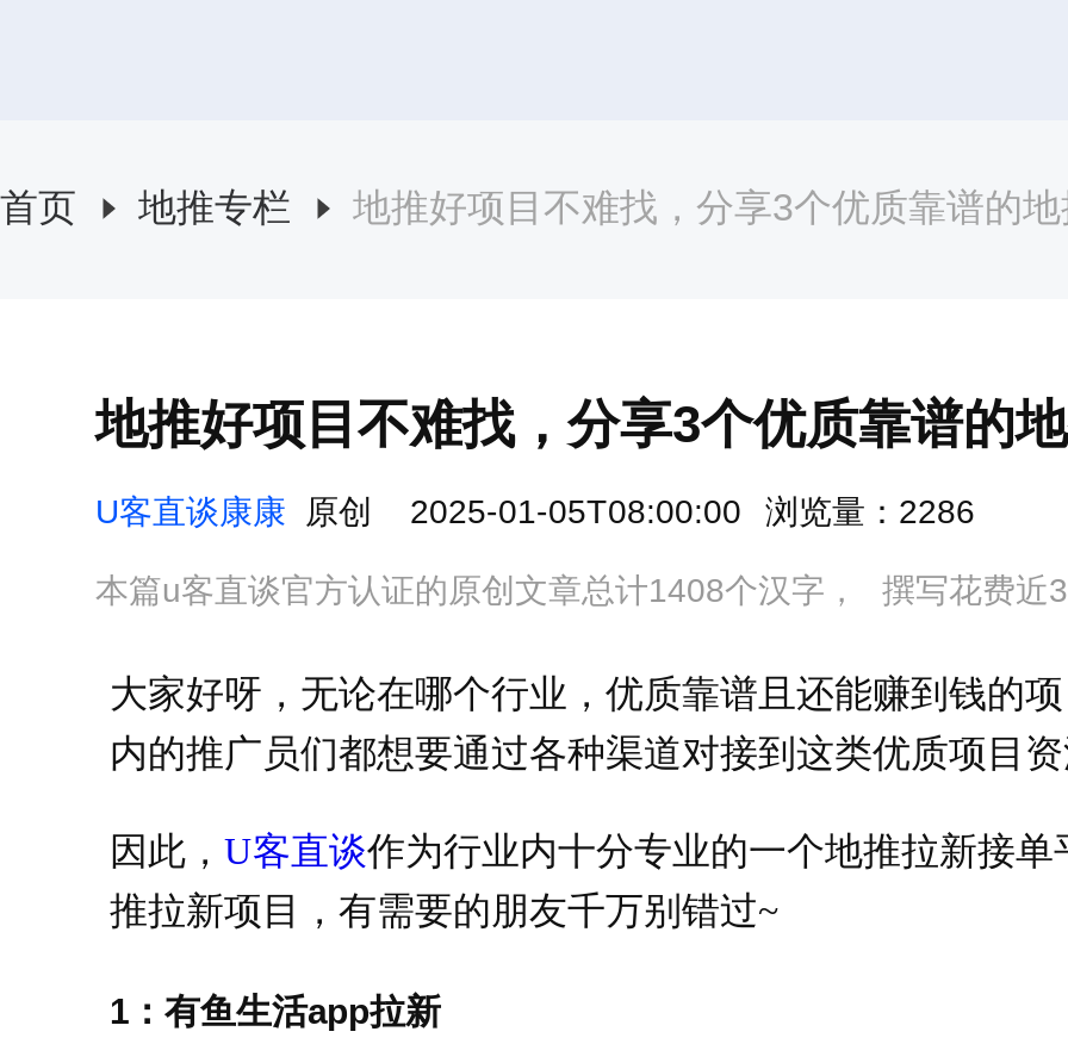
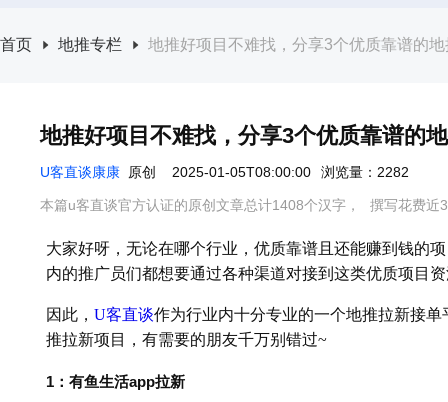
- U客直谈康康 原创 2025-01-05T08:00:00 浏览量：2286
+ U客直谈康康 原创 2025-01-05T08:00:00 浏览量：2282
